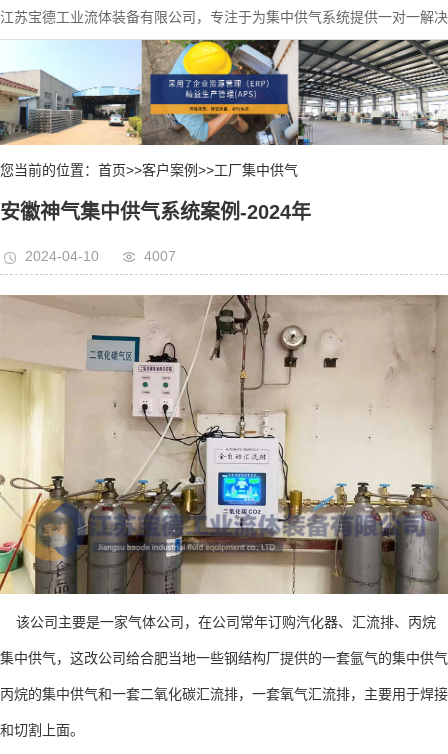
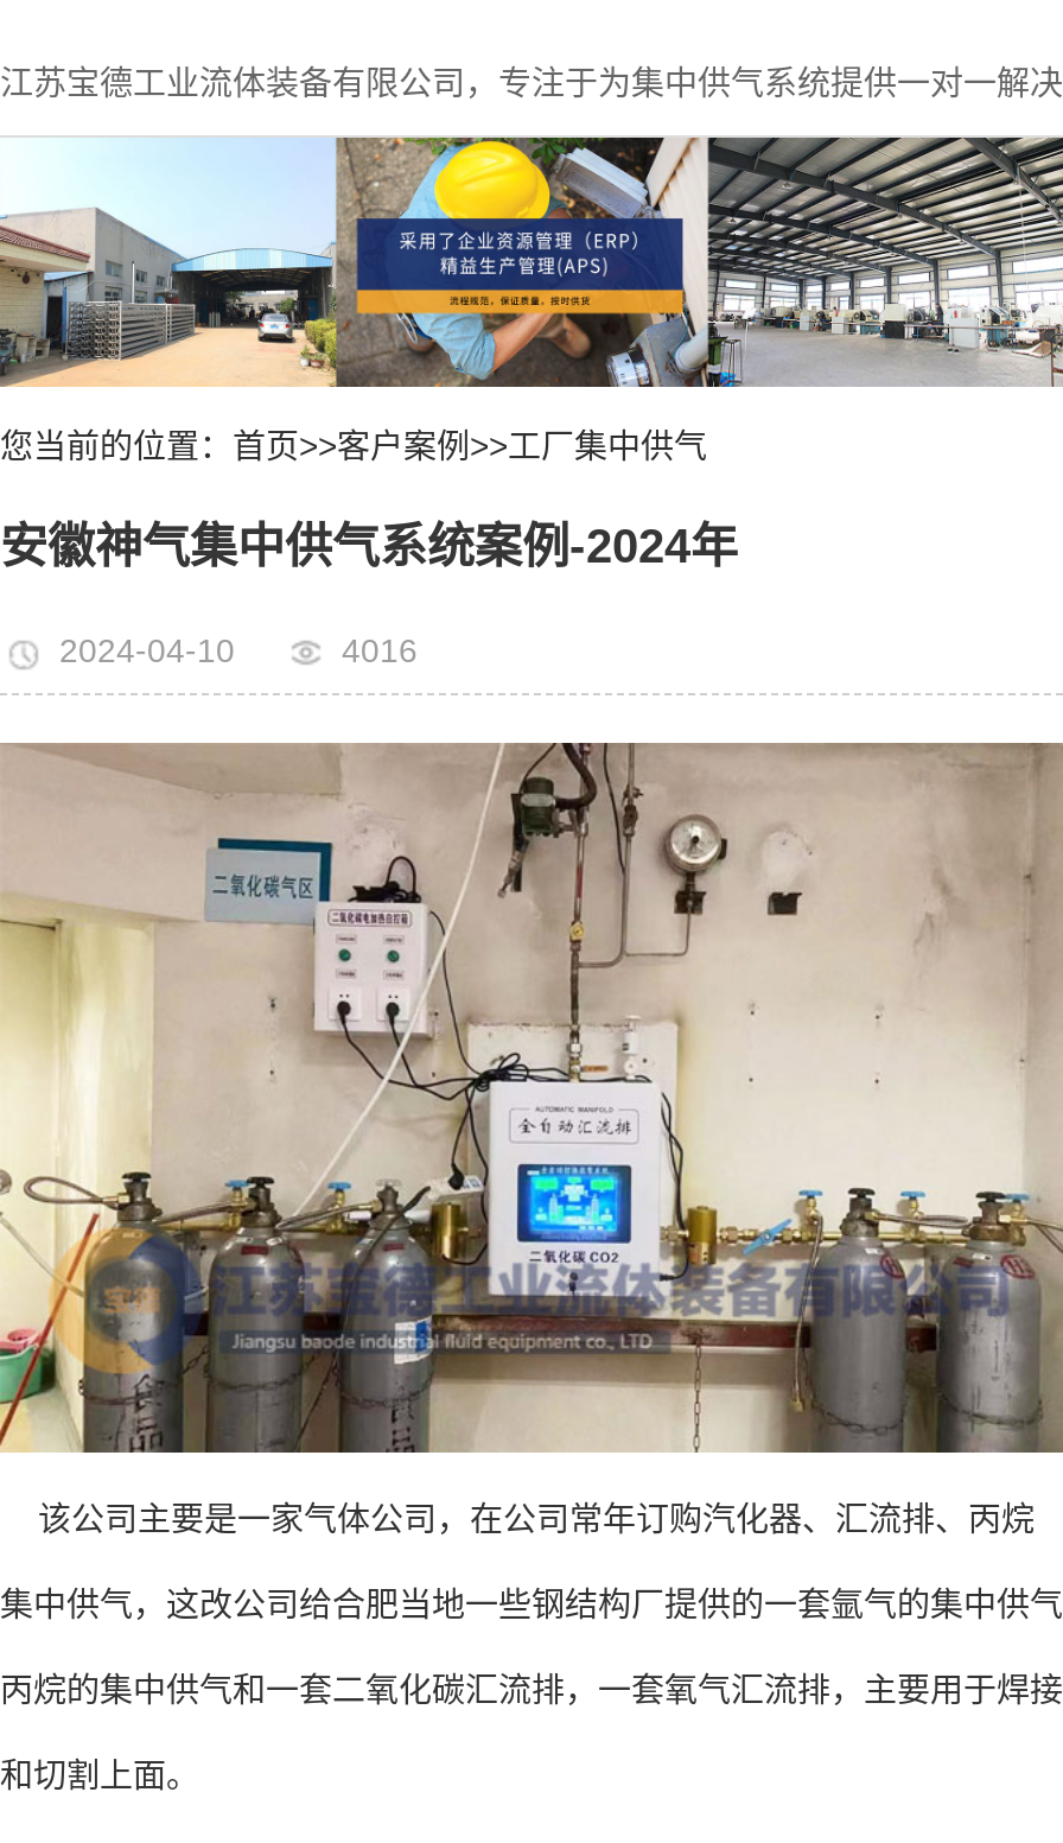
- 4007
+ 4016
